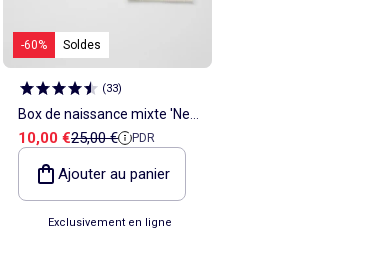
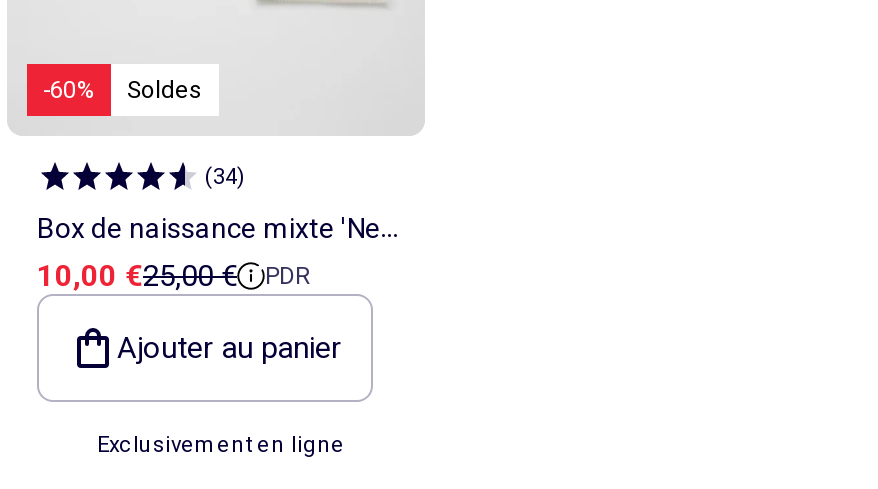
- (33)
+ (34)
